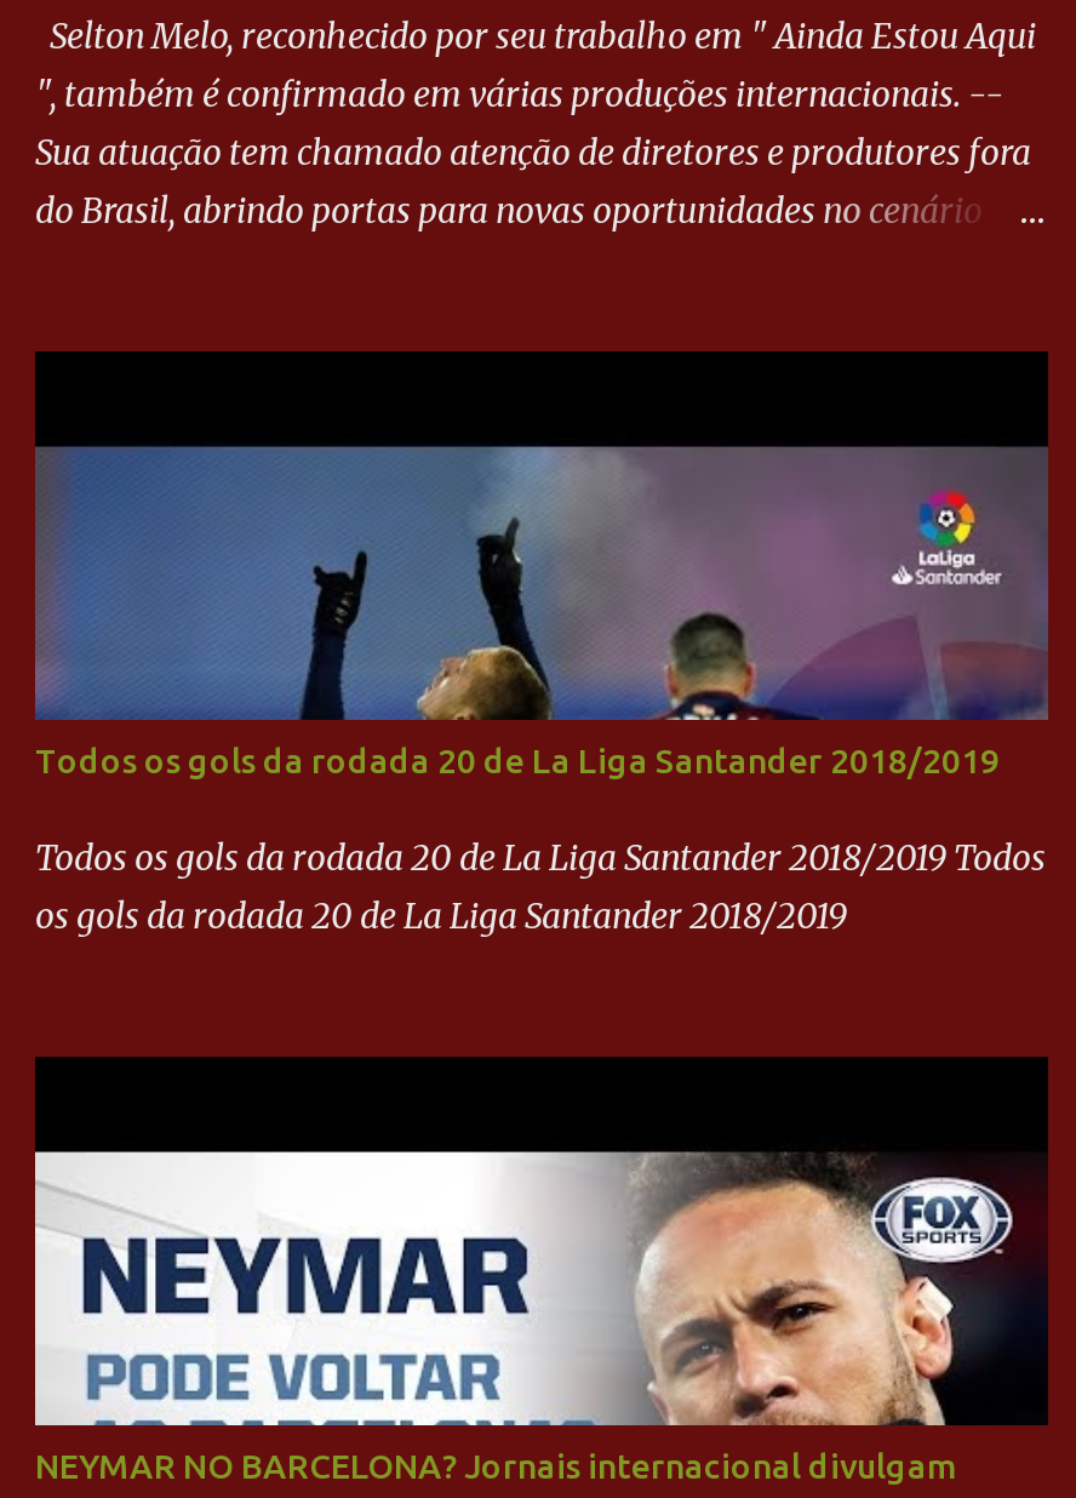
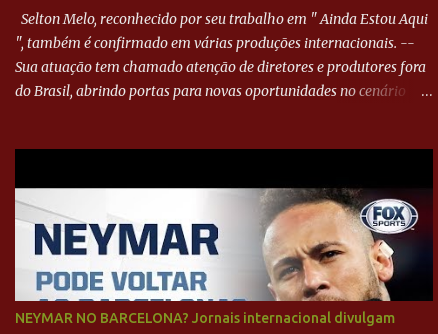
- [image]
- Todos os gols da rodada 20 de La Liga Santander 2018/2019
- Todos os gols da rodada 20 de La Liga Santander 2018/2019 Todos
- os gols da rodada 20 de La Liga Santander 2018/2019
